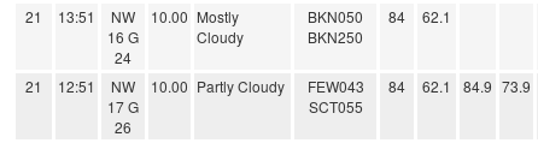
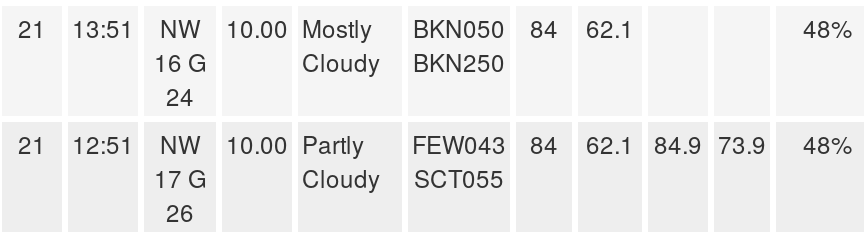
+ 48%

+ 48%
